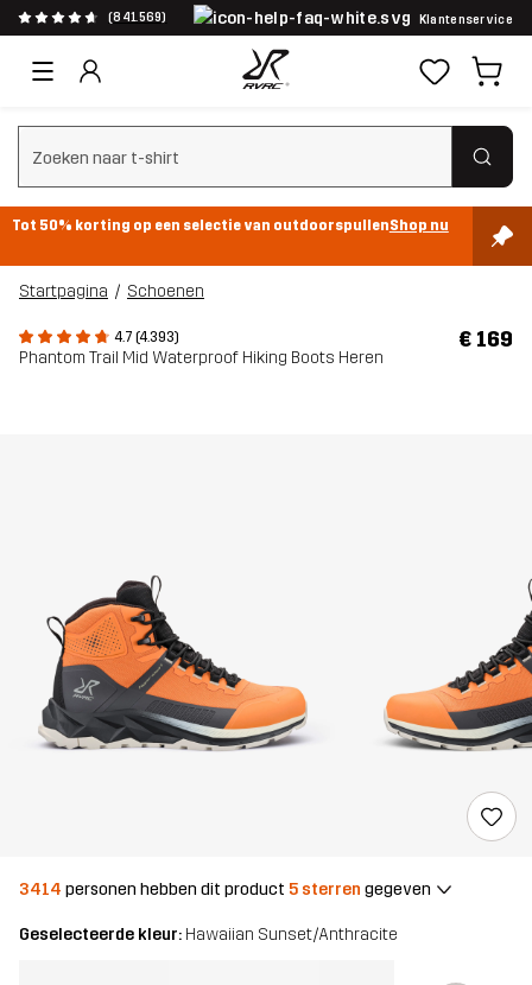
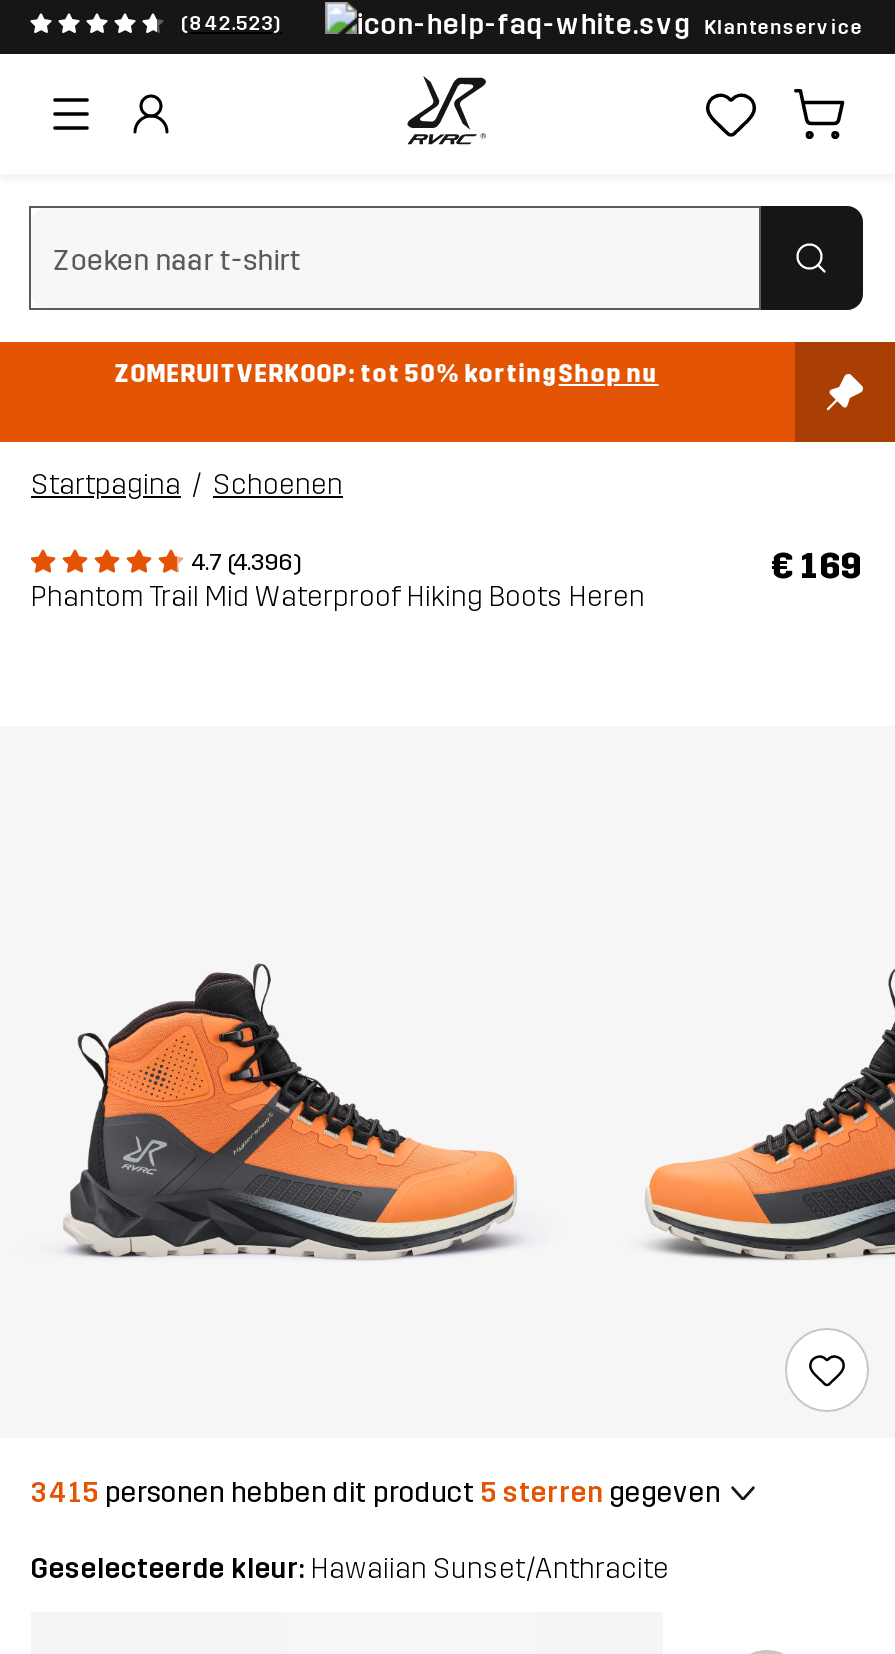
- (841.569)
+ (842.523)

- Tot 50% korting op een selectie van outdoorspullenShop nu
+ ZOMERUITVERKOOP: tot 50% kortingShop nu

- 4.7 (4.393)
+ 4.7 (4.396)

- 3414 personen hebben dit product 5 sterren gegeven
+ 3415 personen hebben dit product 5 sterren gegeven
